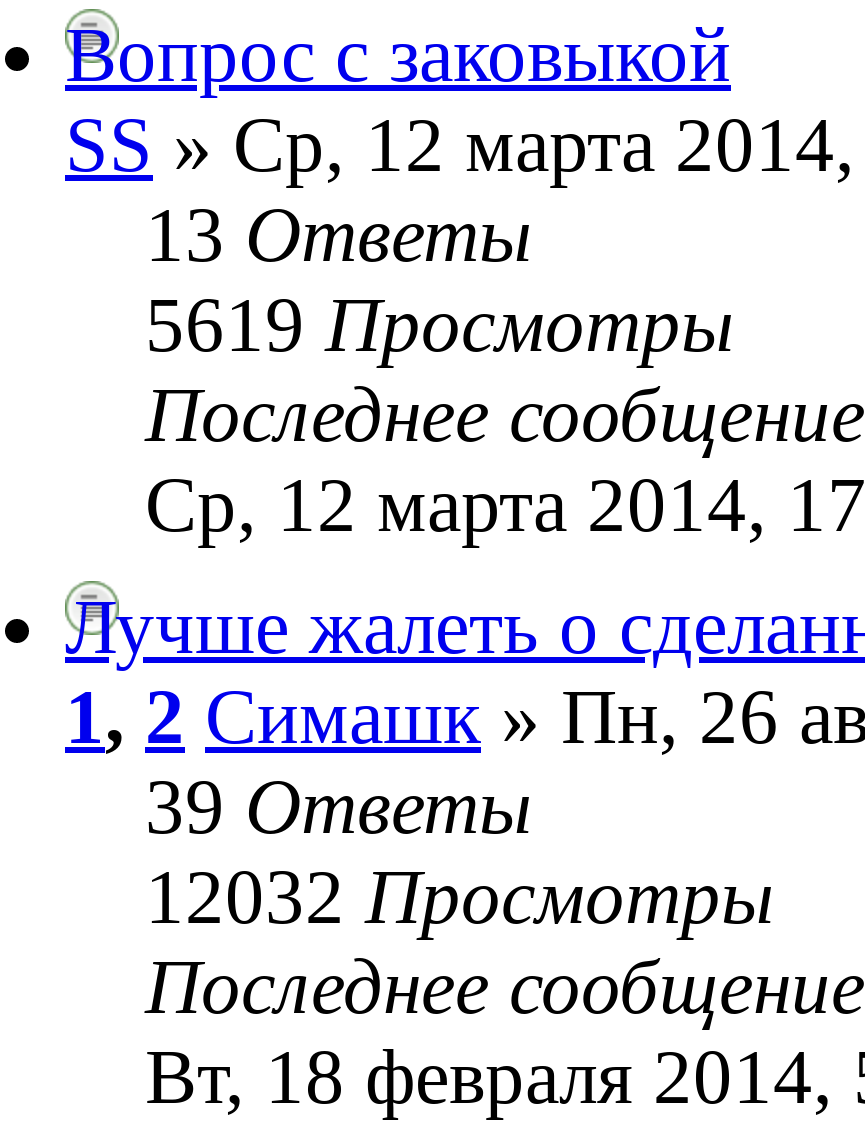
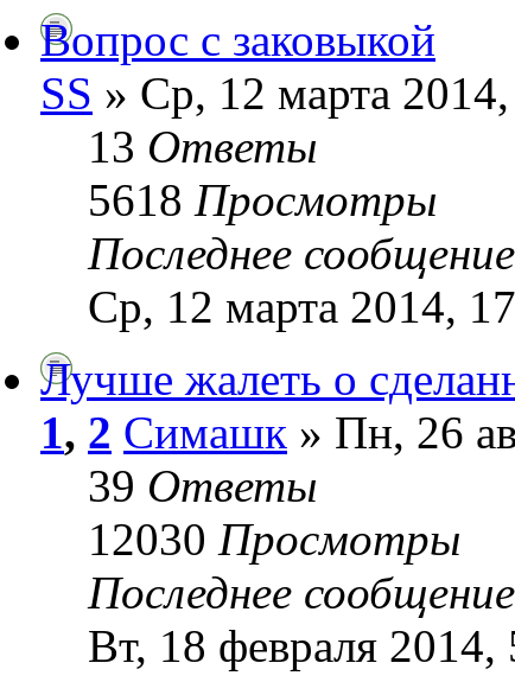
- 5619 Просмотры
+ 5618 Просмотры

- 12032 Просмотры
+ 12030 Просмотры
